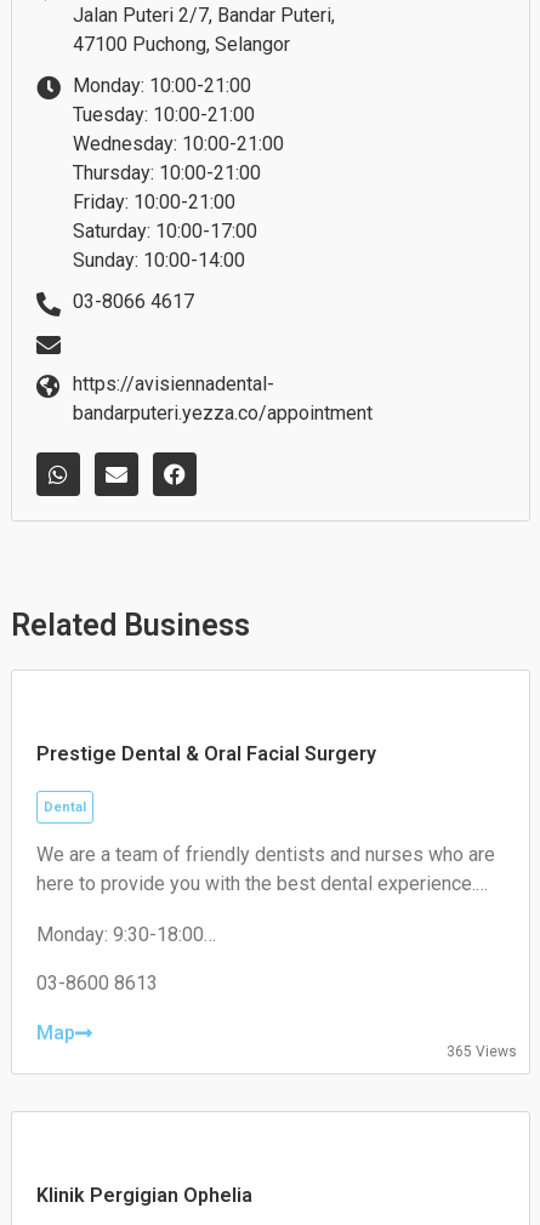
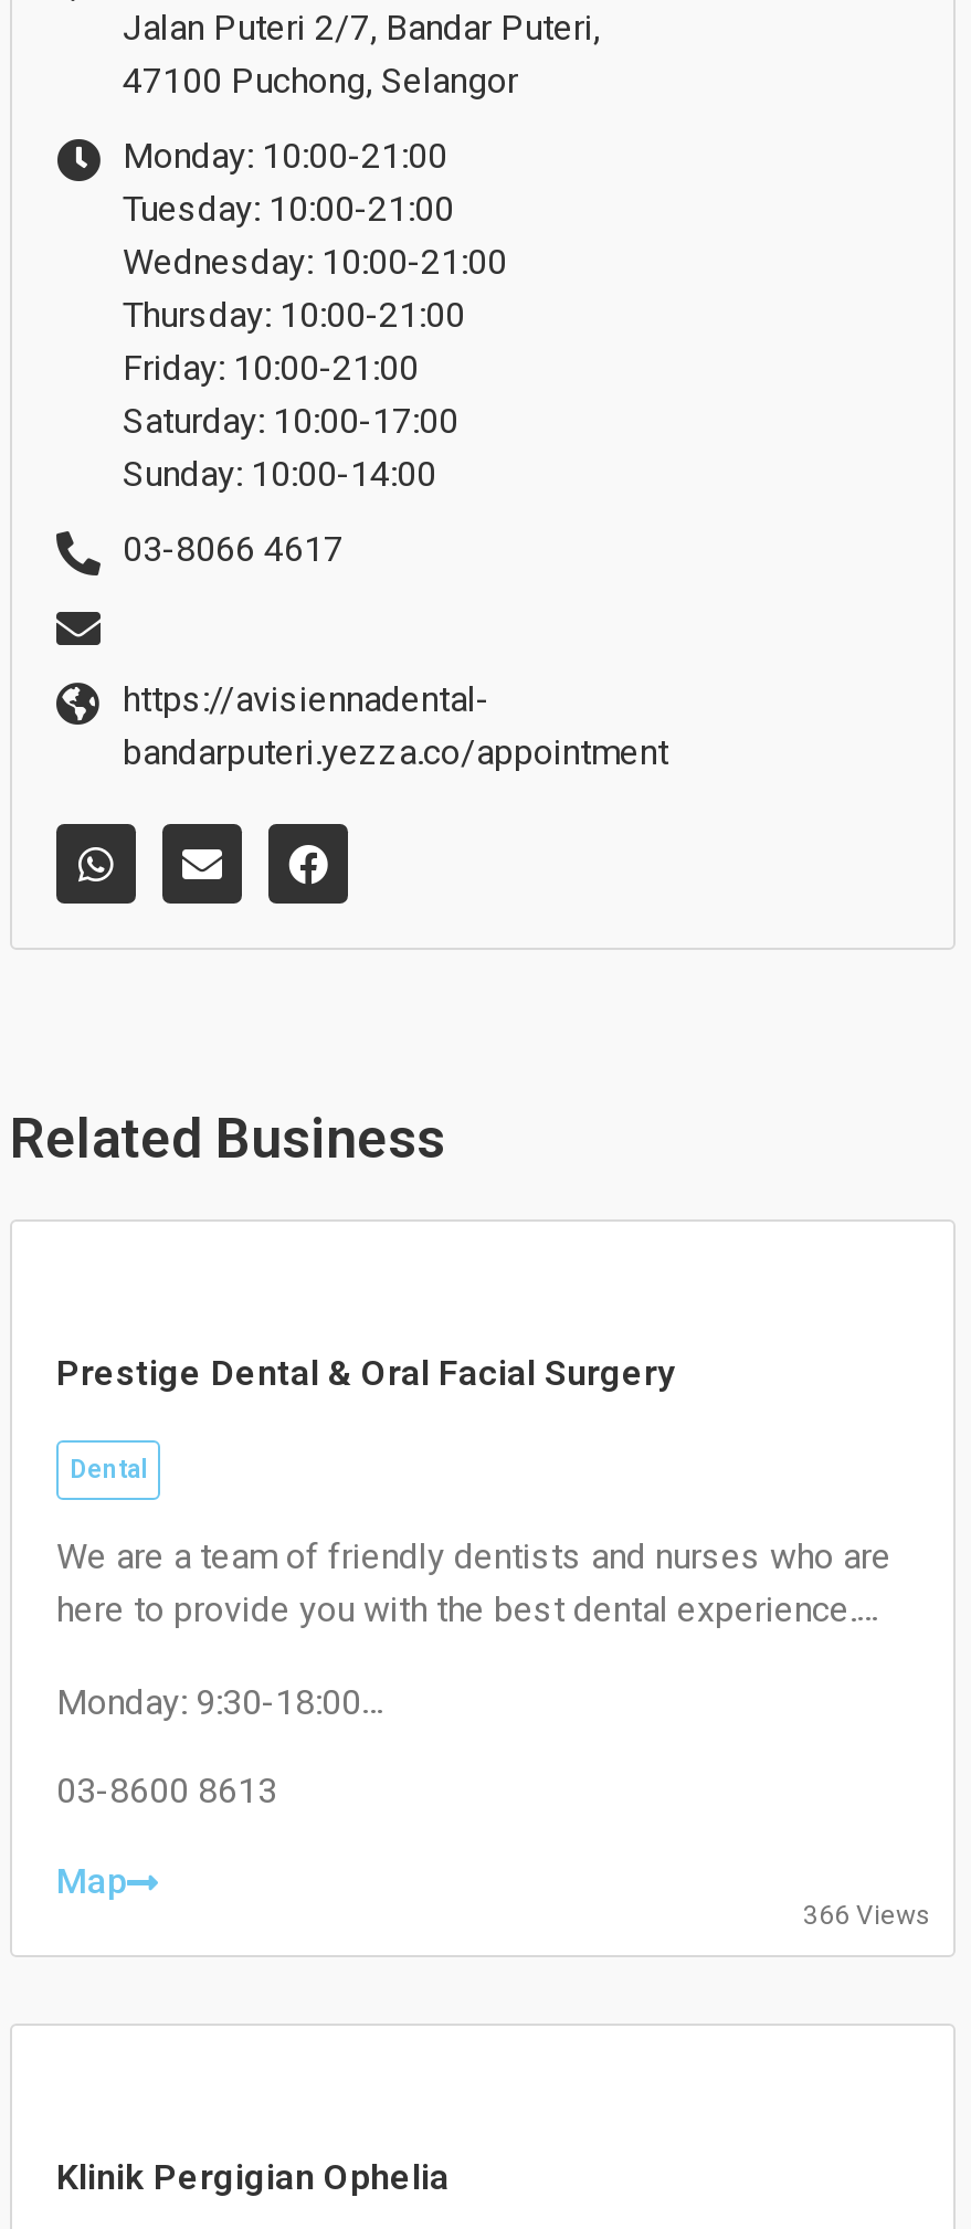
- 365 Views
+ 366 Views
